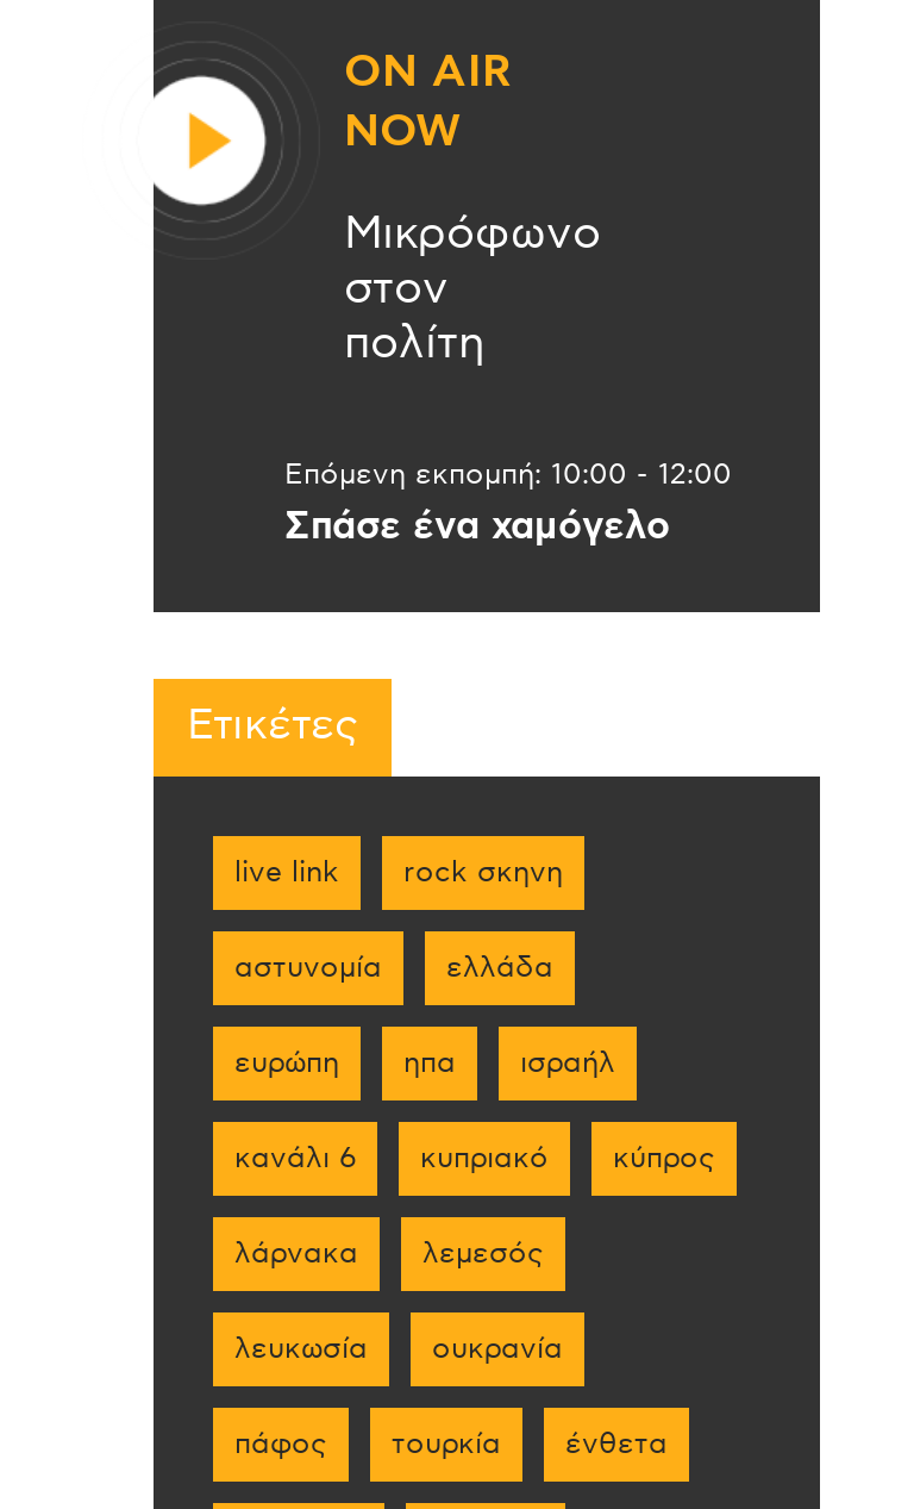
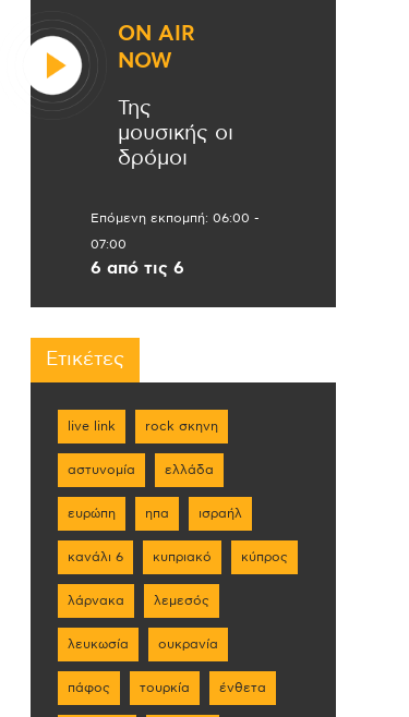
- Μικρόφωνο
- στον
- πολίτη
- Επόμενη εκπομπή: 10:00 - 12:00
- Σπάσε ένα χαμόγελο
+ Της
+ μουσικής οι
+ δρόμοι
+ Επόμενη εκπομπή: 06:00 -
+ 07:00
+ 6 από τις 6
